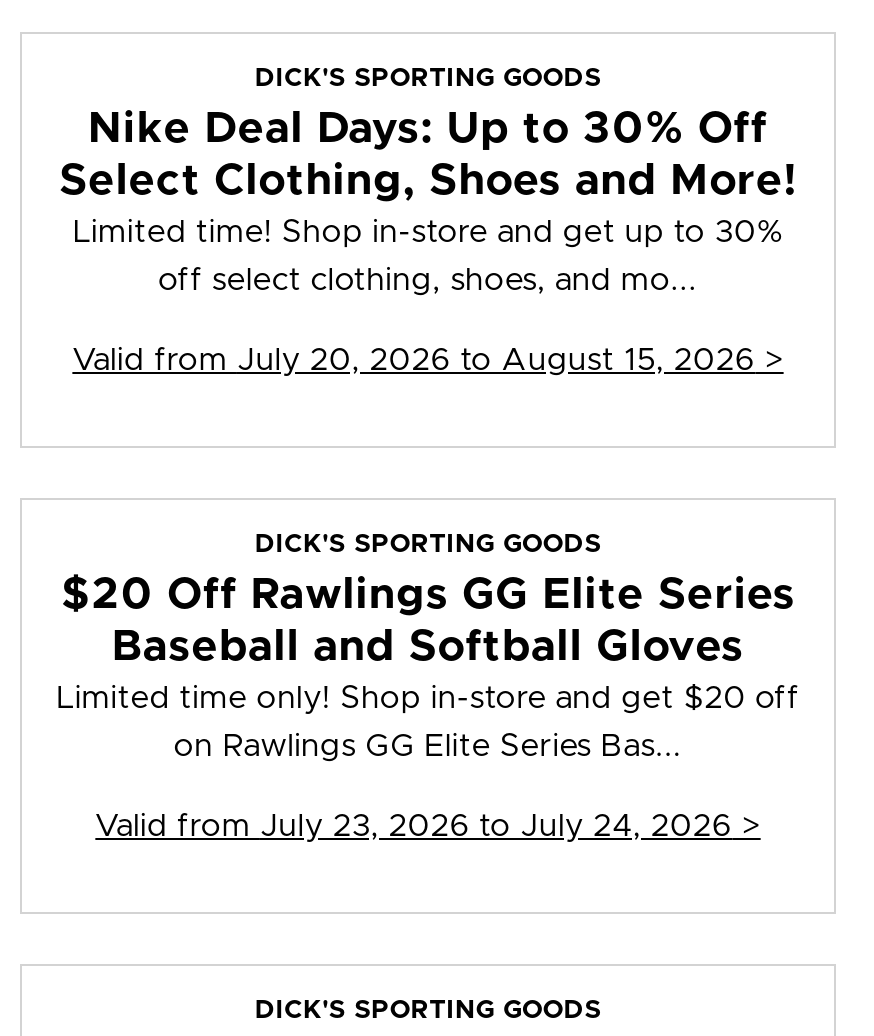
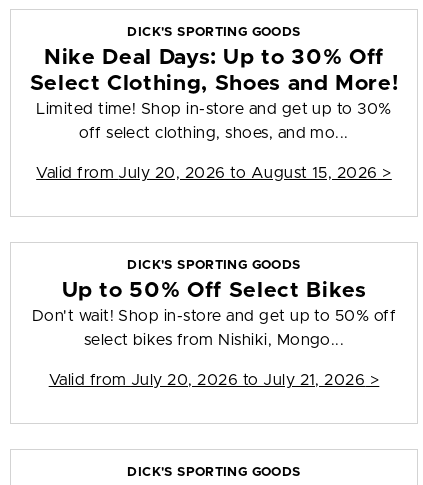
- $20 Off Rawlings GG Elite Series
- Baseball and Softball Gloves
- Limited time only! Shop in-store and get $20 off
+ Up to 50% Off Select Bikes
+ Don't wait! Shop in-store and get up to 50% off

- on Rawlings GG Elite Series Bas...
+ select bikes from Nishiki, Mongo...

- Valid from July 23, 2026 to July 24, 2026 >
+ Valid from July 20, 2026 to July 21, 2026 >
